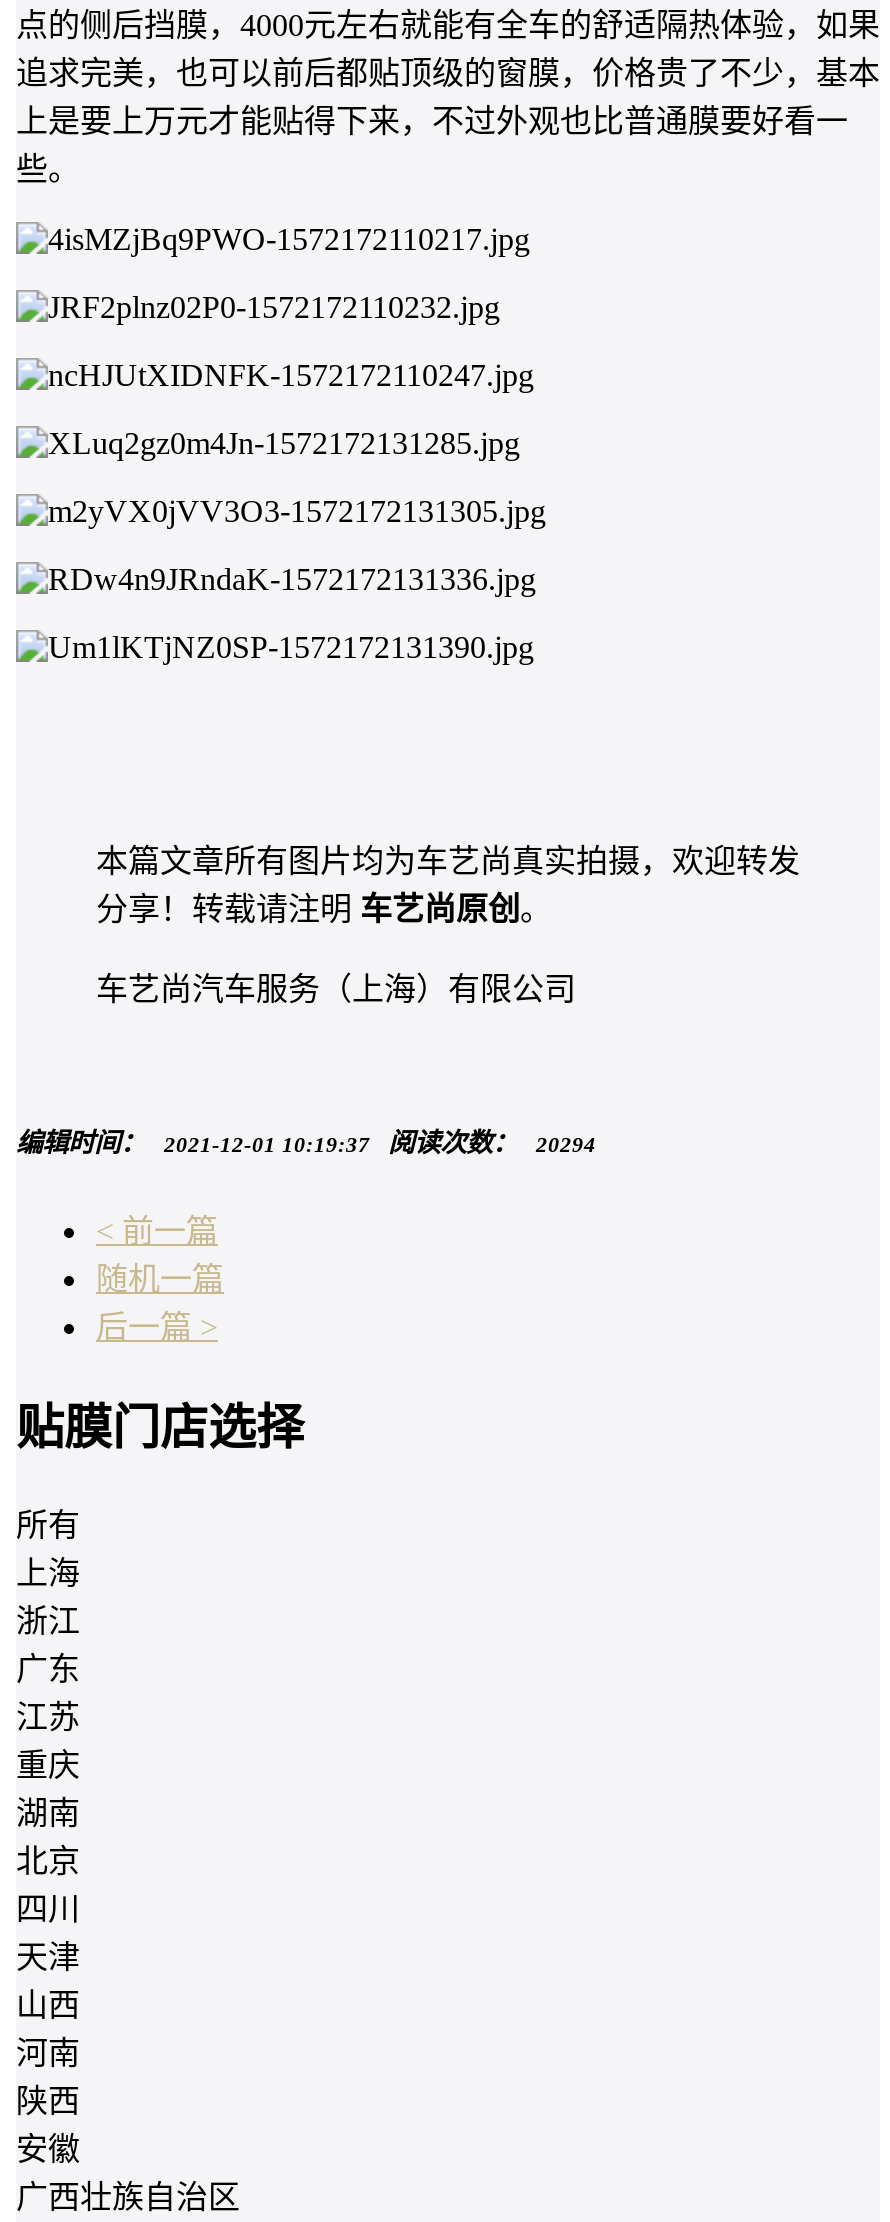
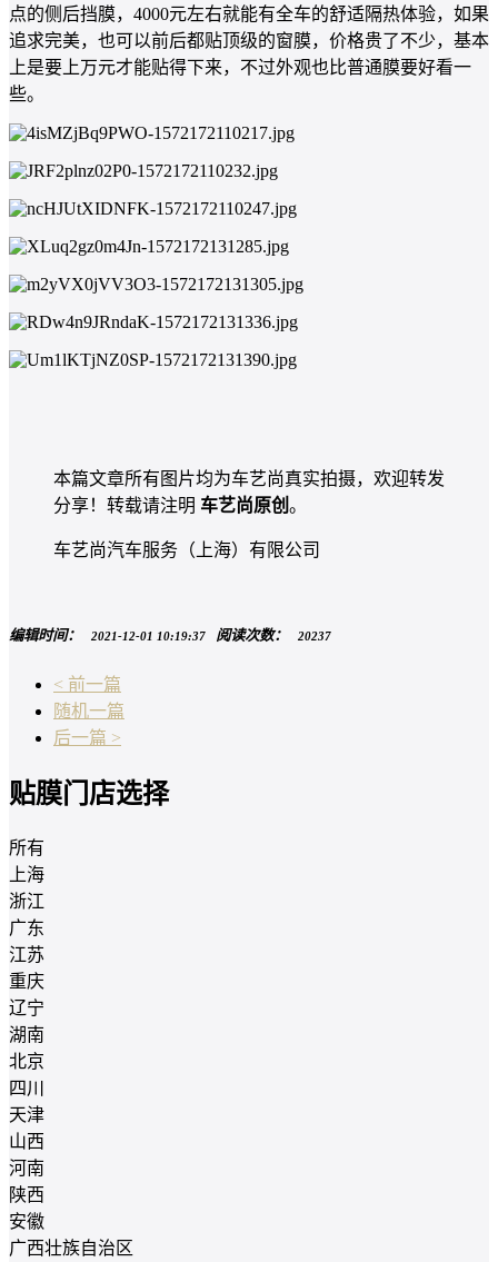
- 编辑时间：2021-12-01 10:19:37阅读次数：20294
+ 编辑时间：2021-12-01 10:19:37阅读次数：20237

+ 辽宁
